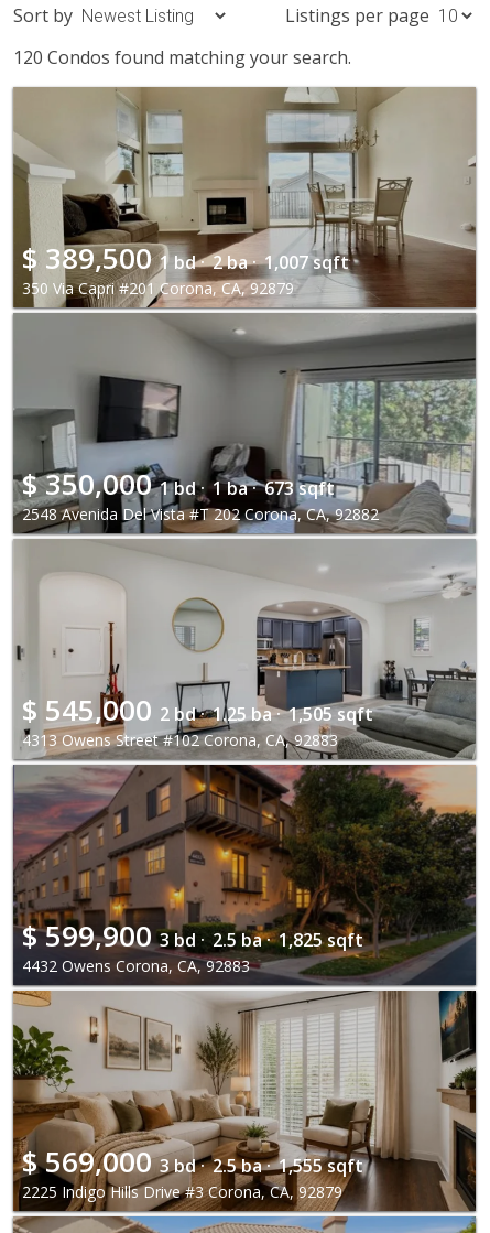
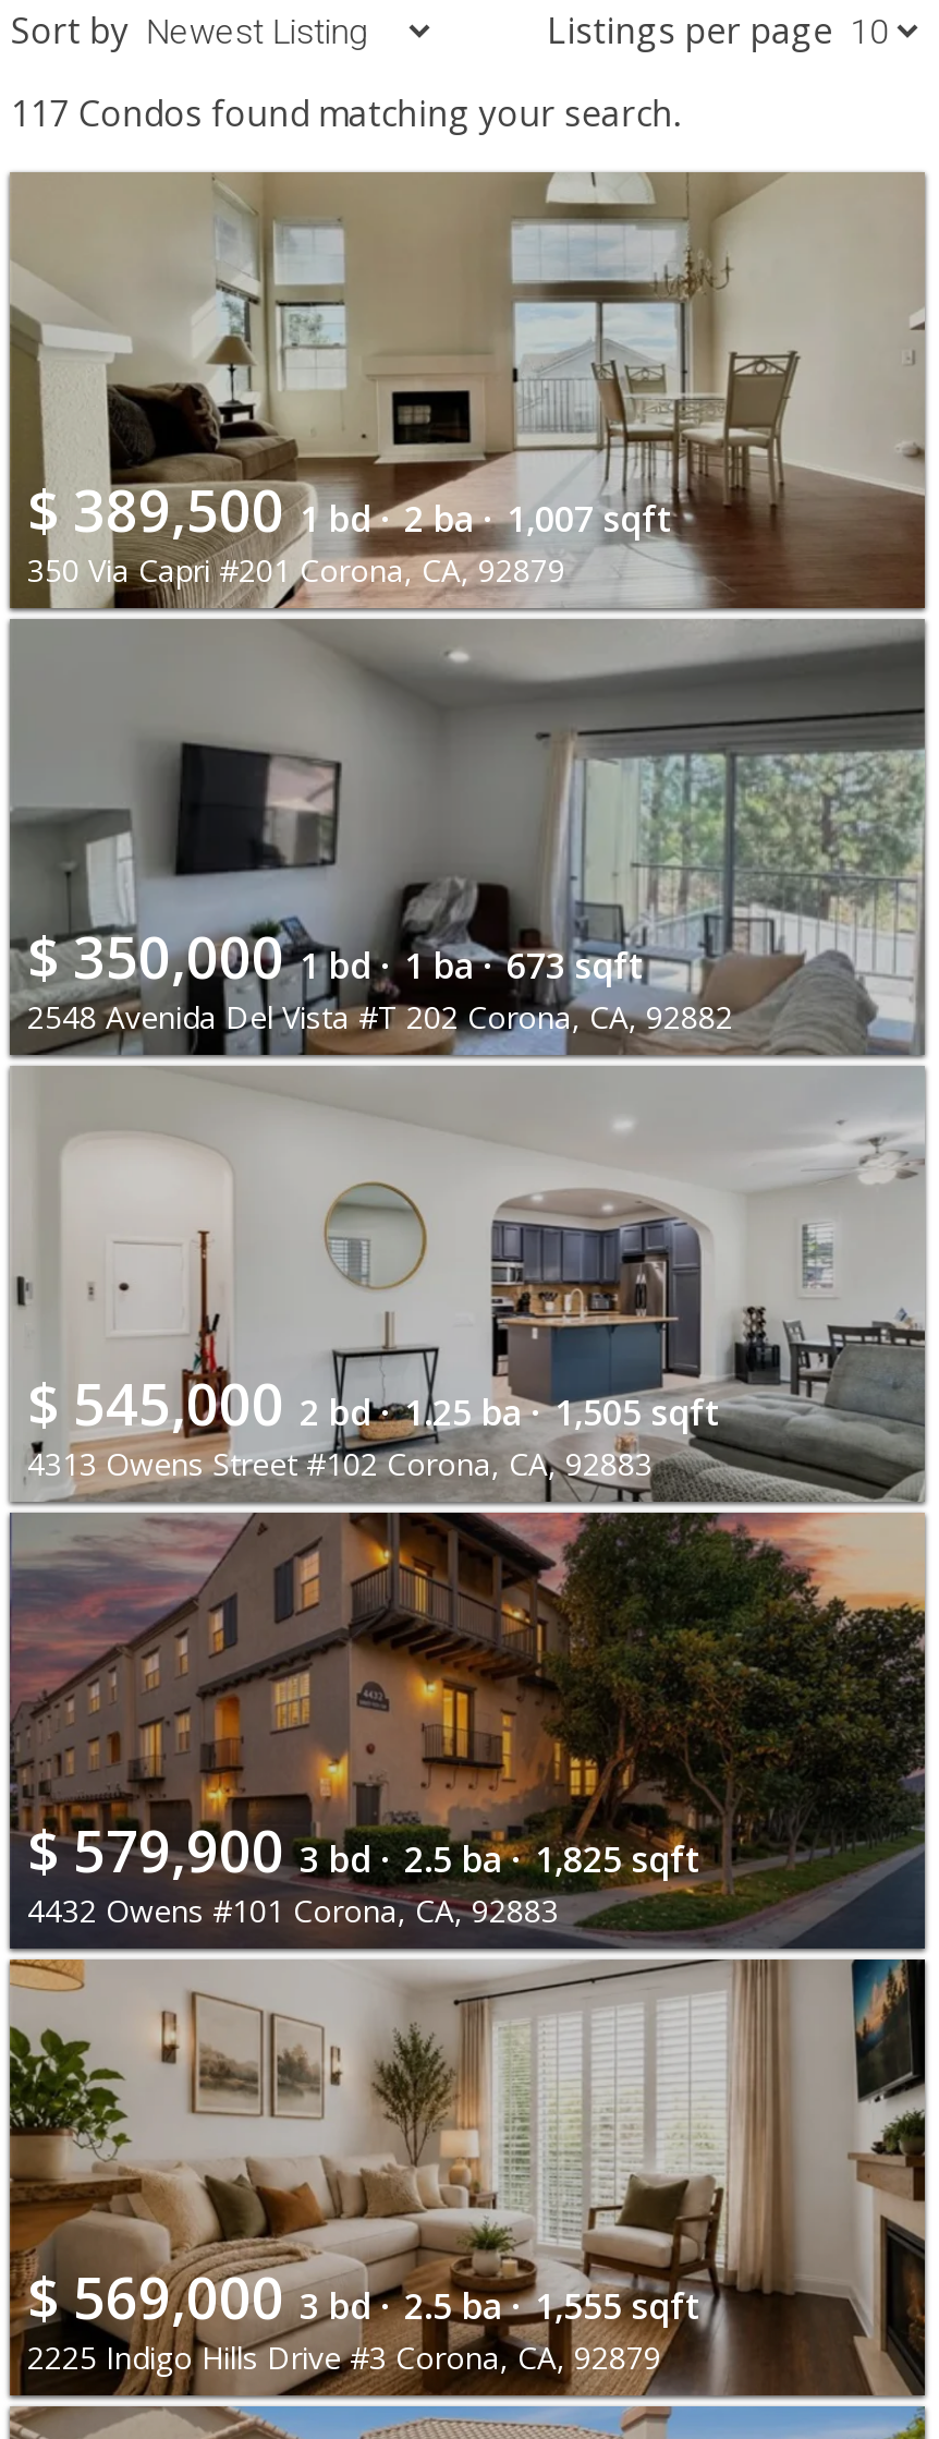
- 120 Condos found matching your search.
+ 117 Condos found matching your search.

- $ 599,900 3 bd · 2.5 ba · 1,825 sqft
- 4432 Owens Corona, CA, 92883
+ $ 579,900 3 bd · 2.5 ba · 1,825 sqft
+ 4432 Owens #101 Corona, CA, 92883
